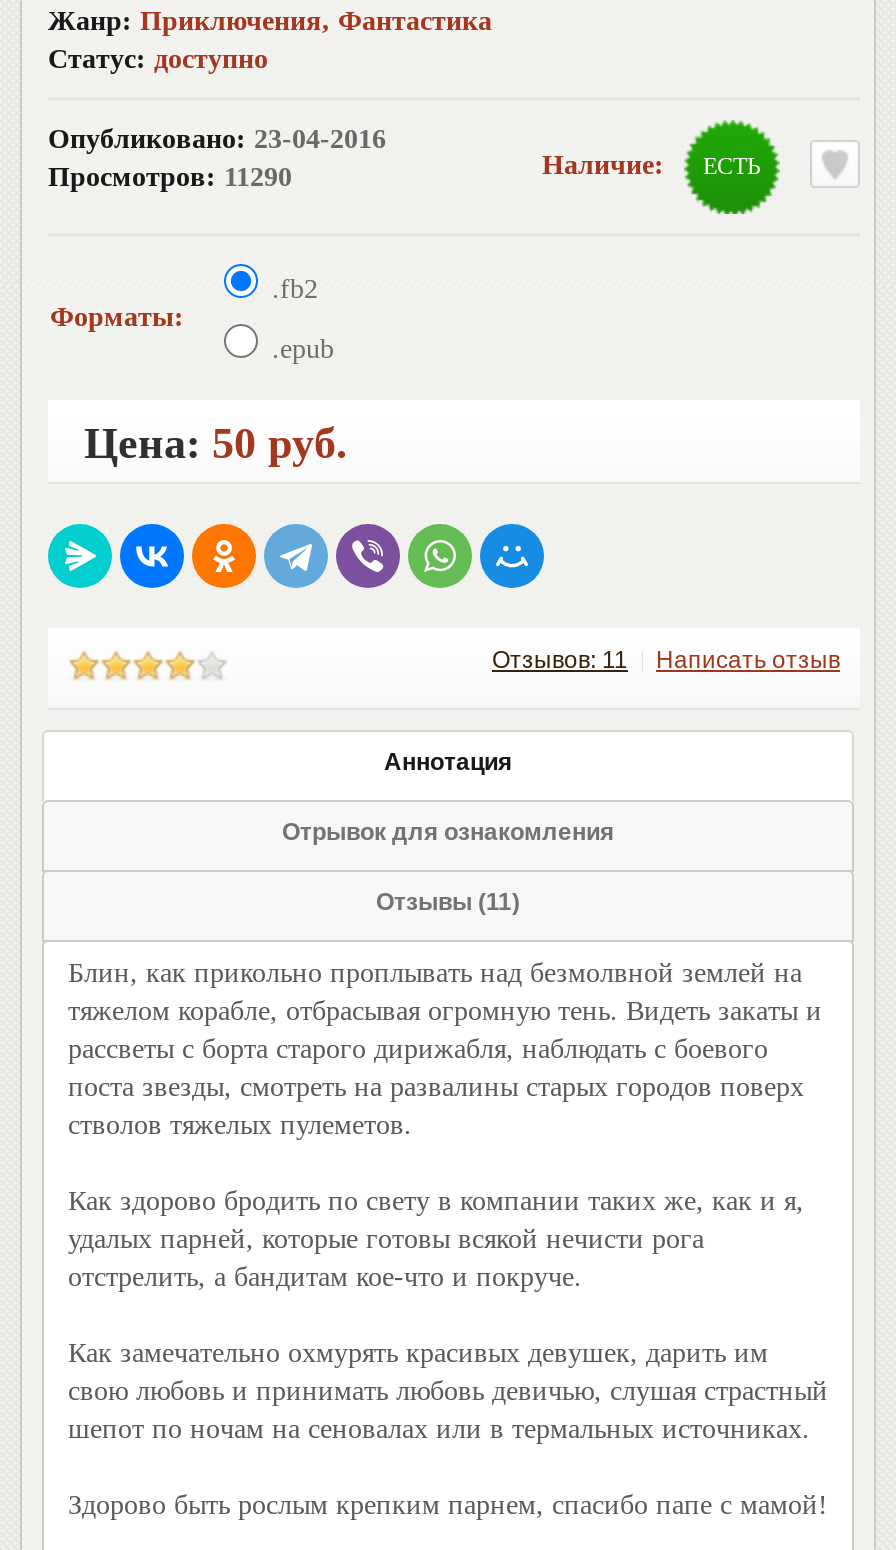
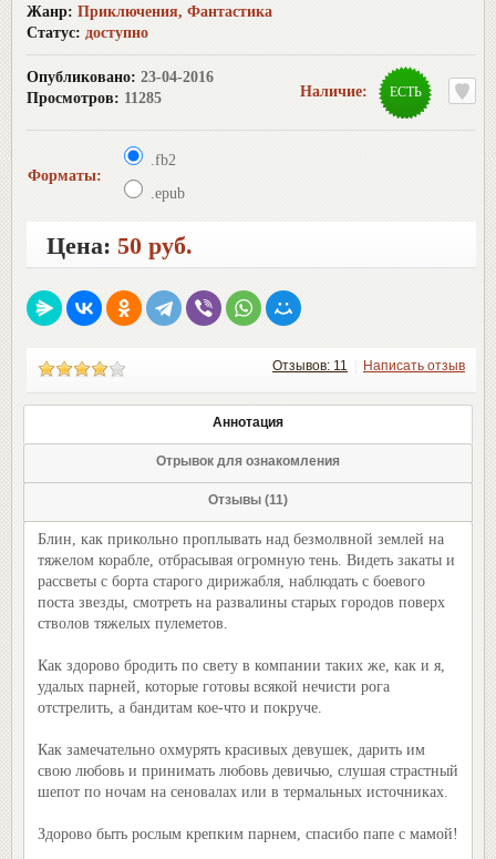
- Просмотров: 11290
+ Просмотров: 11285
